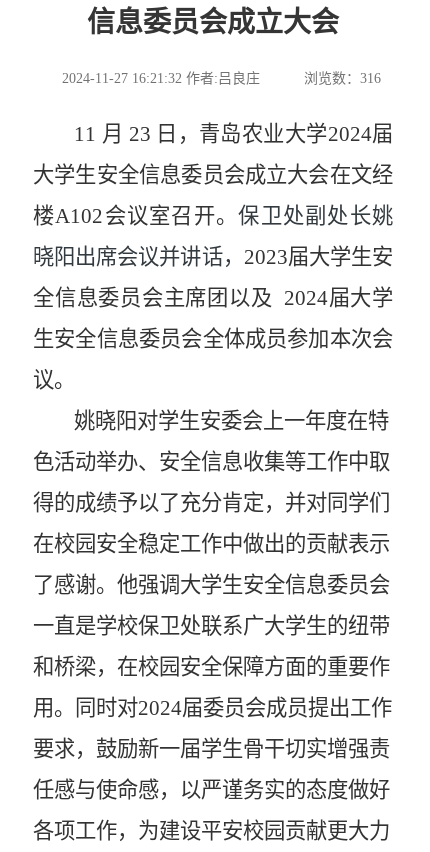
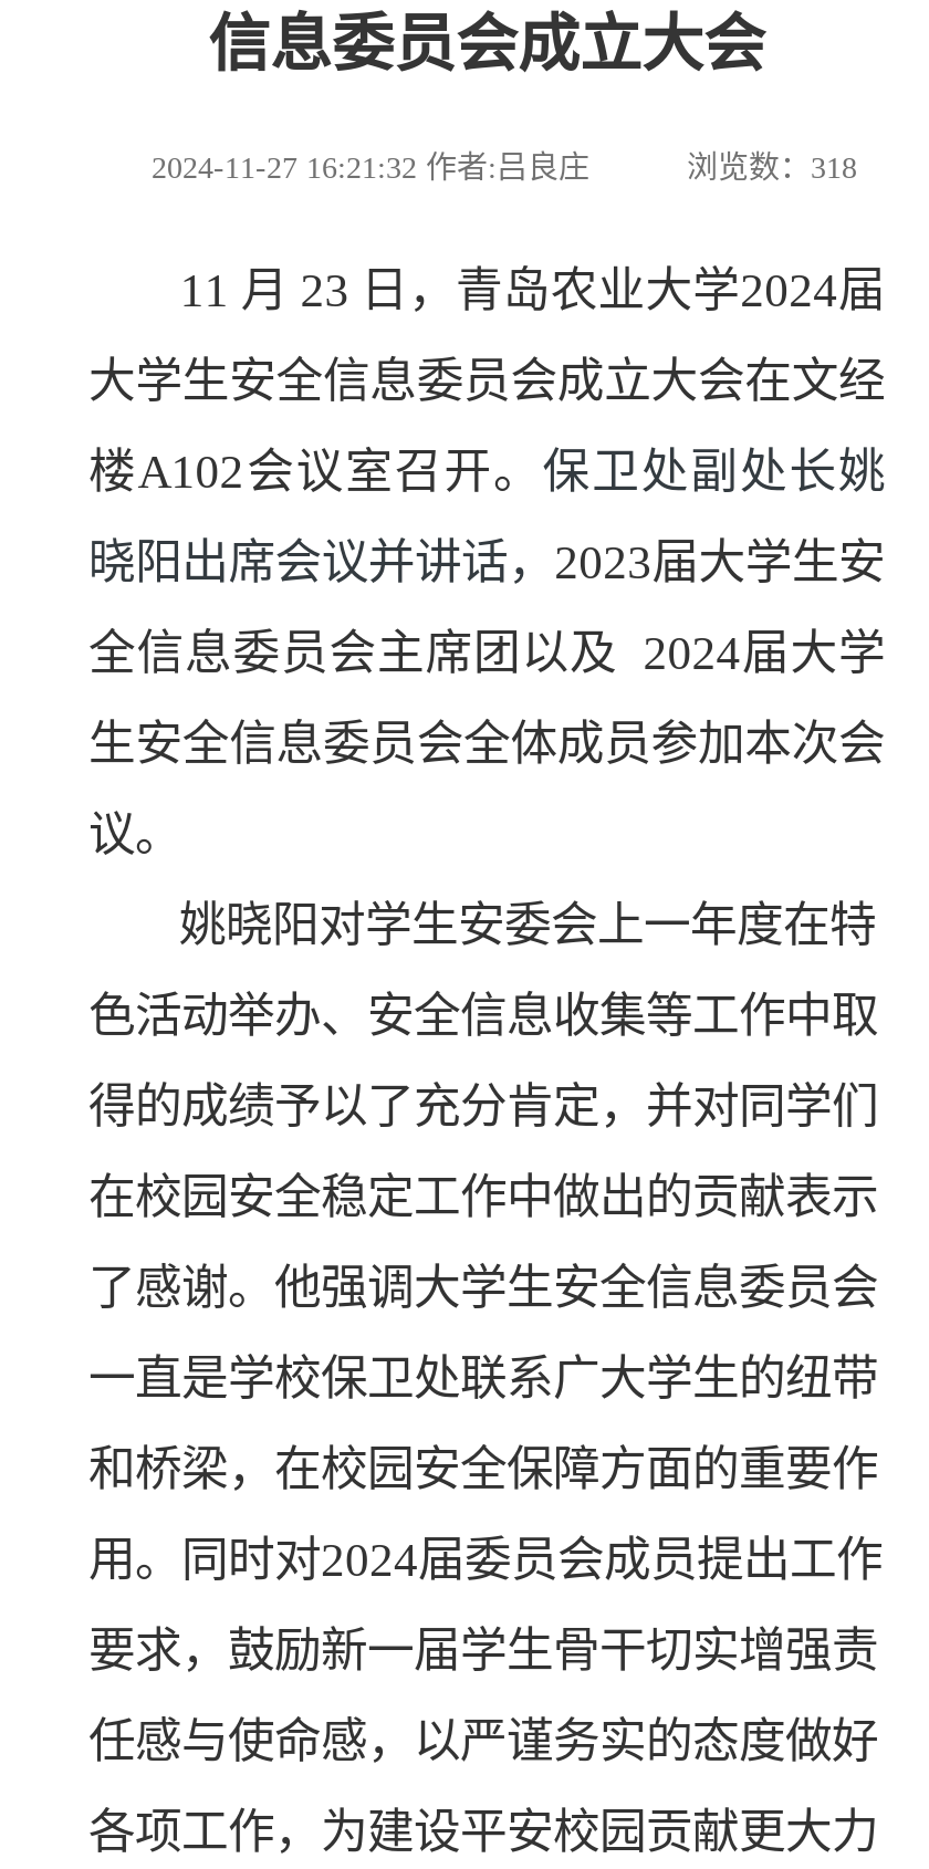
- 2024-11-27 16:21:32 作者:吕良庄 浏览数：316
+ 2024-11-27 16:21:32 作者:吕良庄 浏览数：318
